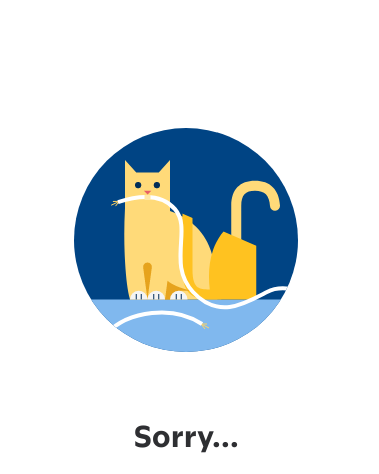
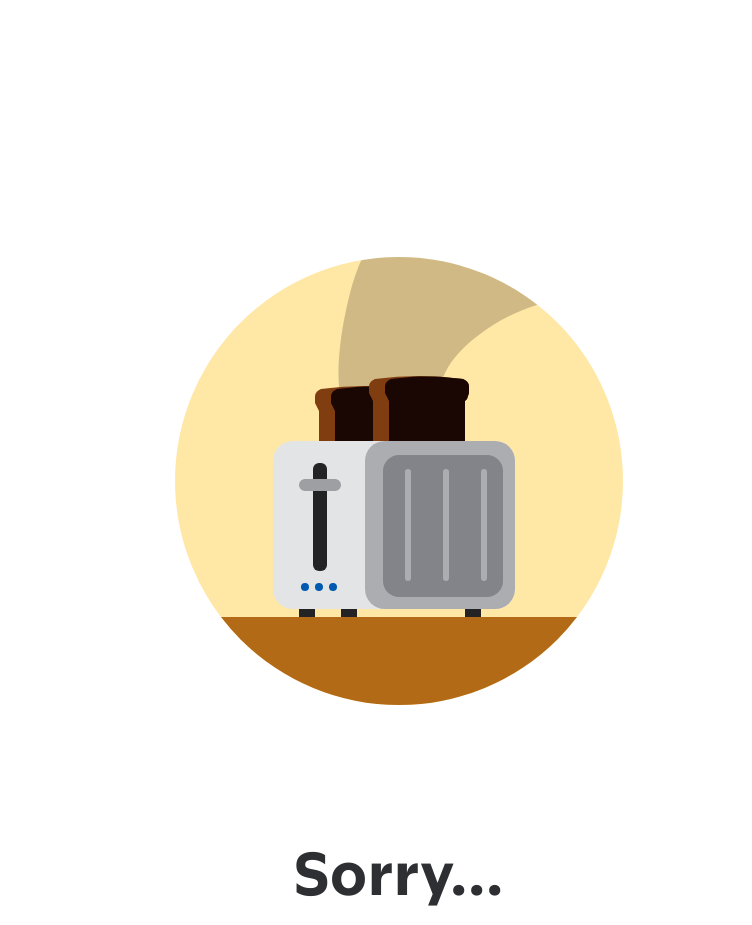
- [image]
+ [image]
